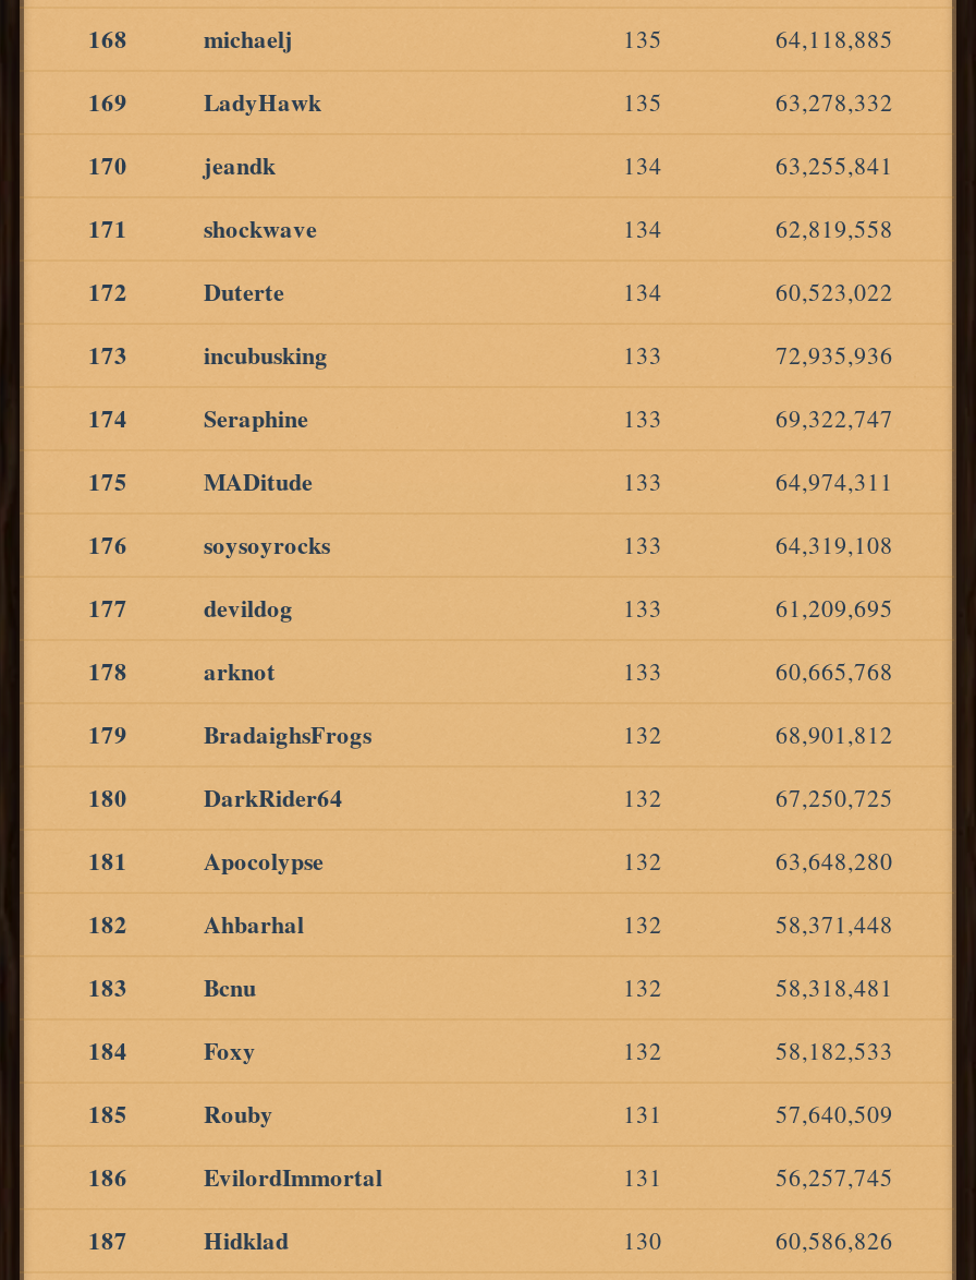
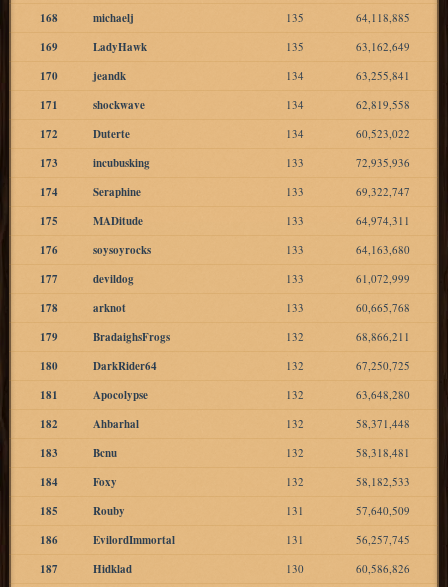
- 63,278,332
+ 63,162,649

- 64,319,108
+ 64,163,680

- 61,209,695
+ 61,072,999

- 68,901,812
+ 68,866,211
